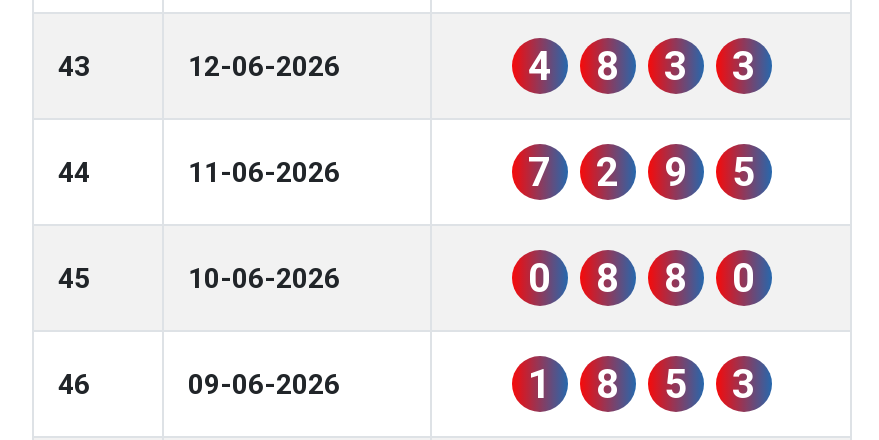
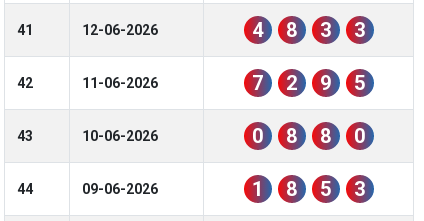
- 43
+ 41

- 44
+ 42

- 45
+ 43

- 46
+ 44
